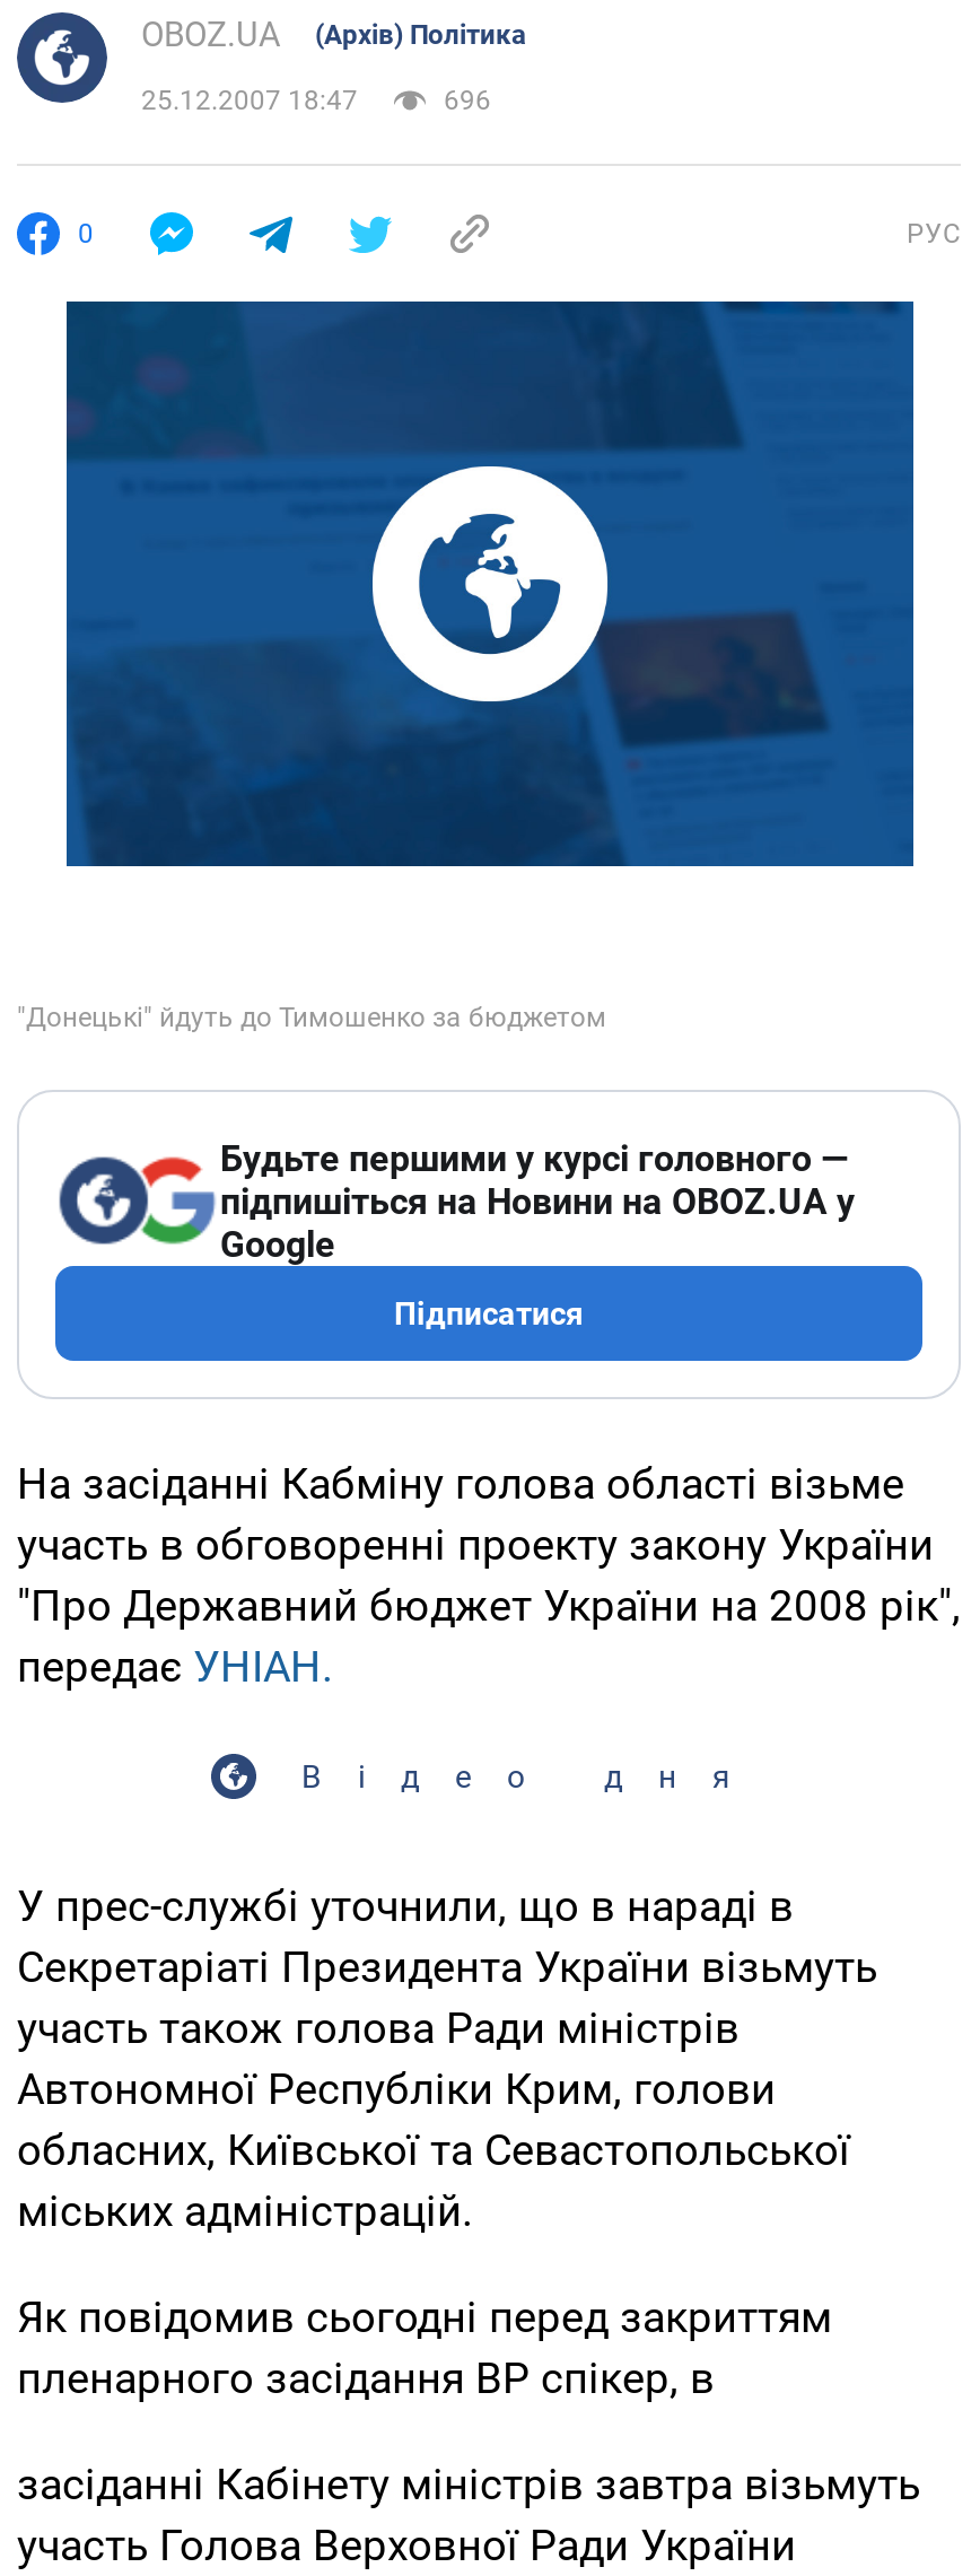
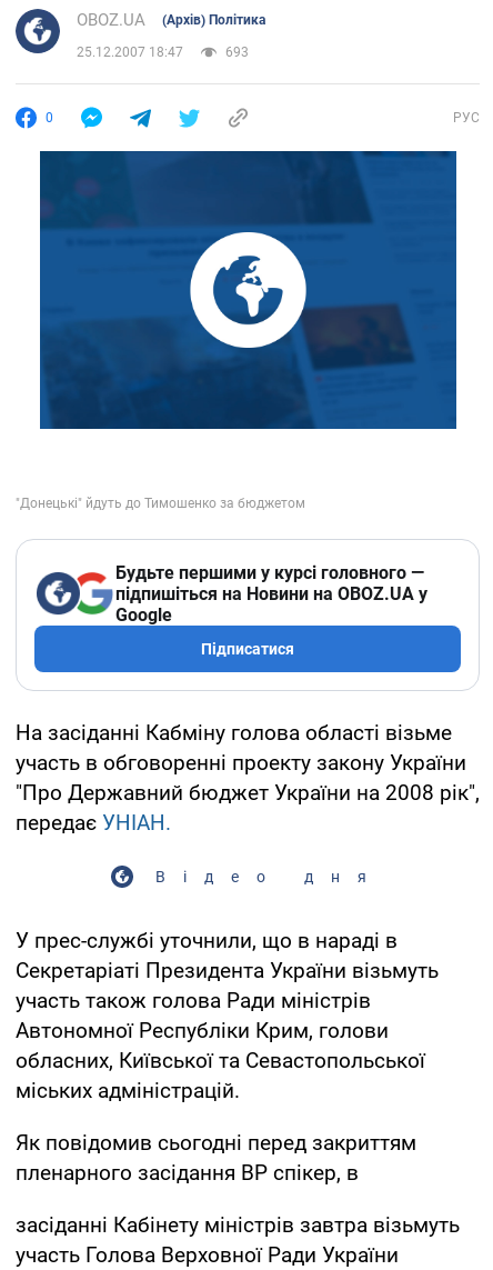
- 696
+ 693
